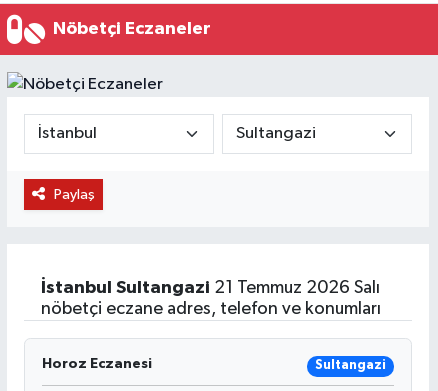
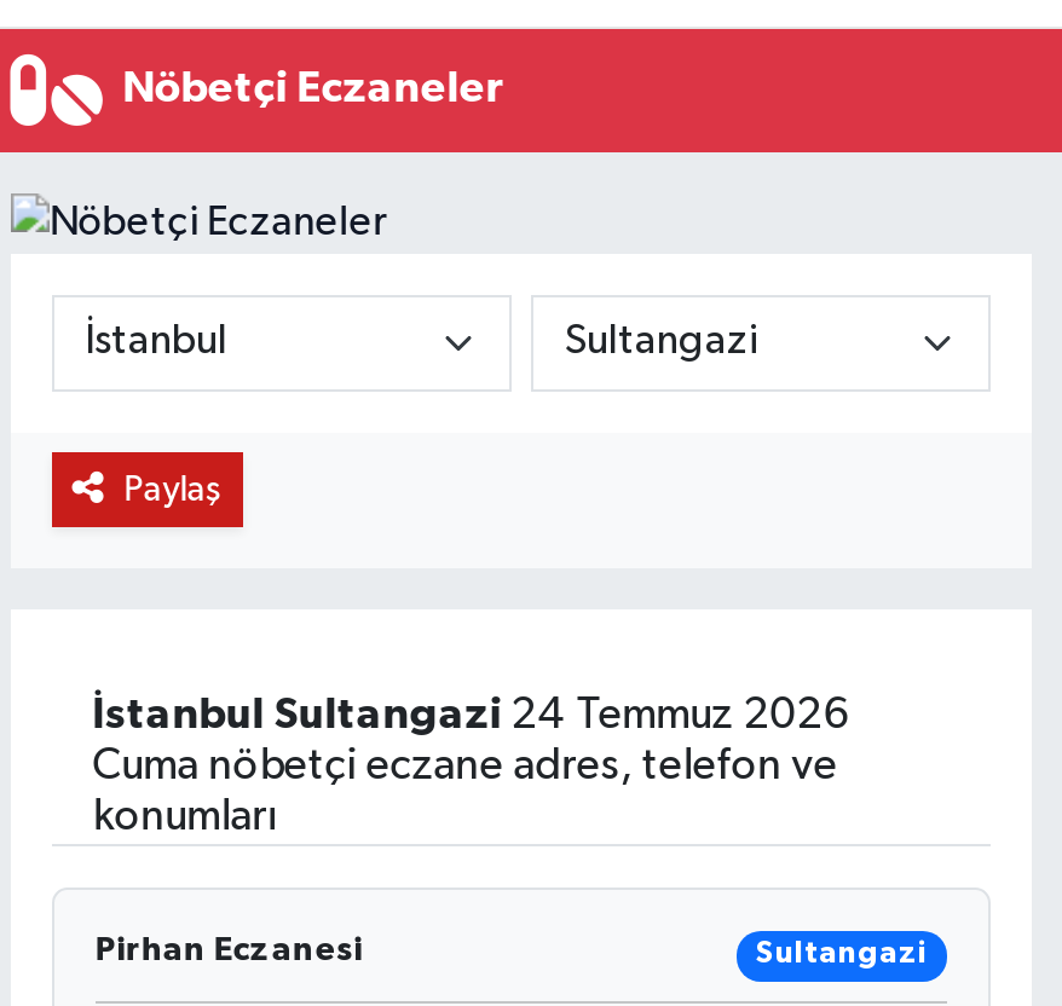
- İstanbul Sultangazi 21 Temmuz 2026 Salı
- nöbetçi eczane adres, telefon ve konumları
+ İstanbul Sultangazi 24 Temmuz 2026
+ Cuma nöbetçi eczane adres, telefon ve
+ konumları

- Horoz Eczanesi
+ Pirhan Eczanesi
